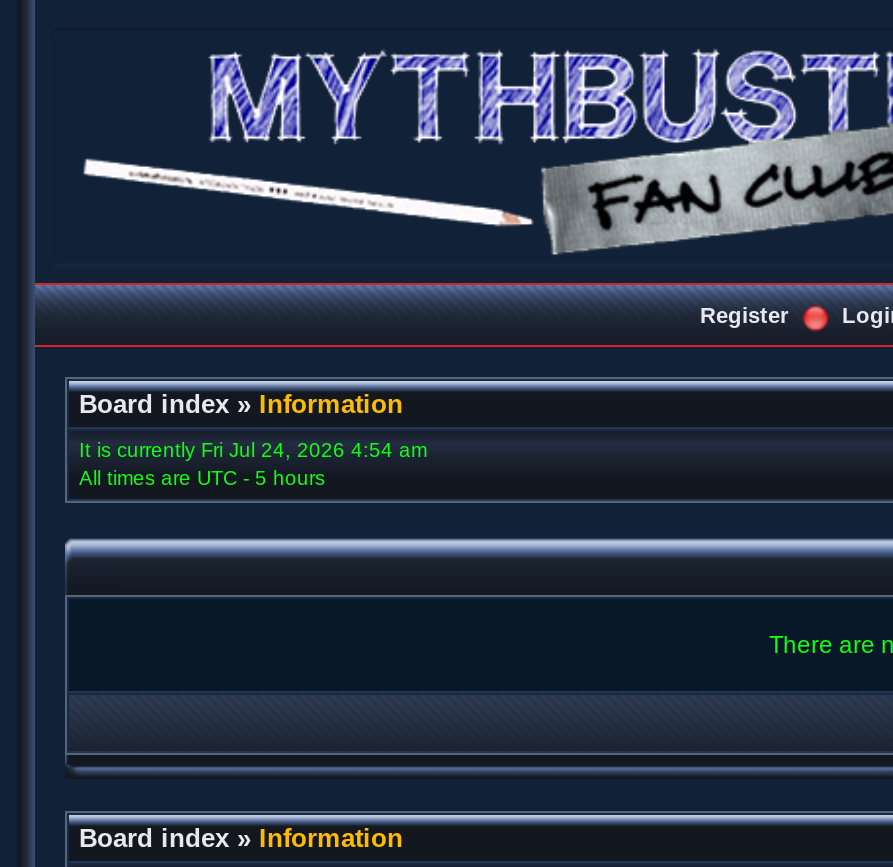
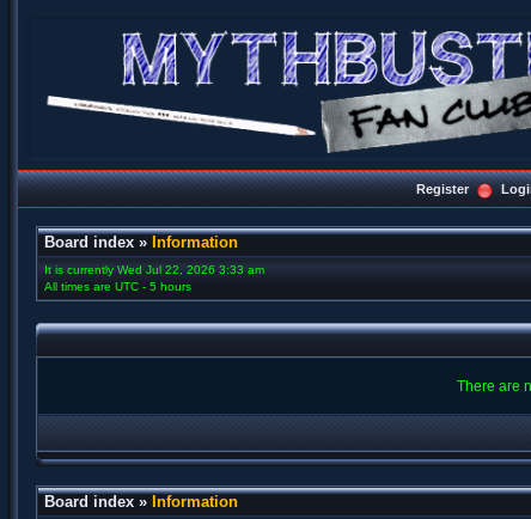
- It is currently Fri Jul 24, 2026 4:54 am
+ It is currently Wed Jul 22, 2026 3:33 am
